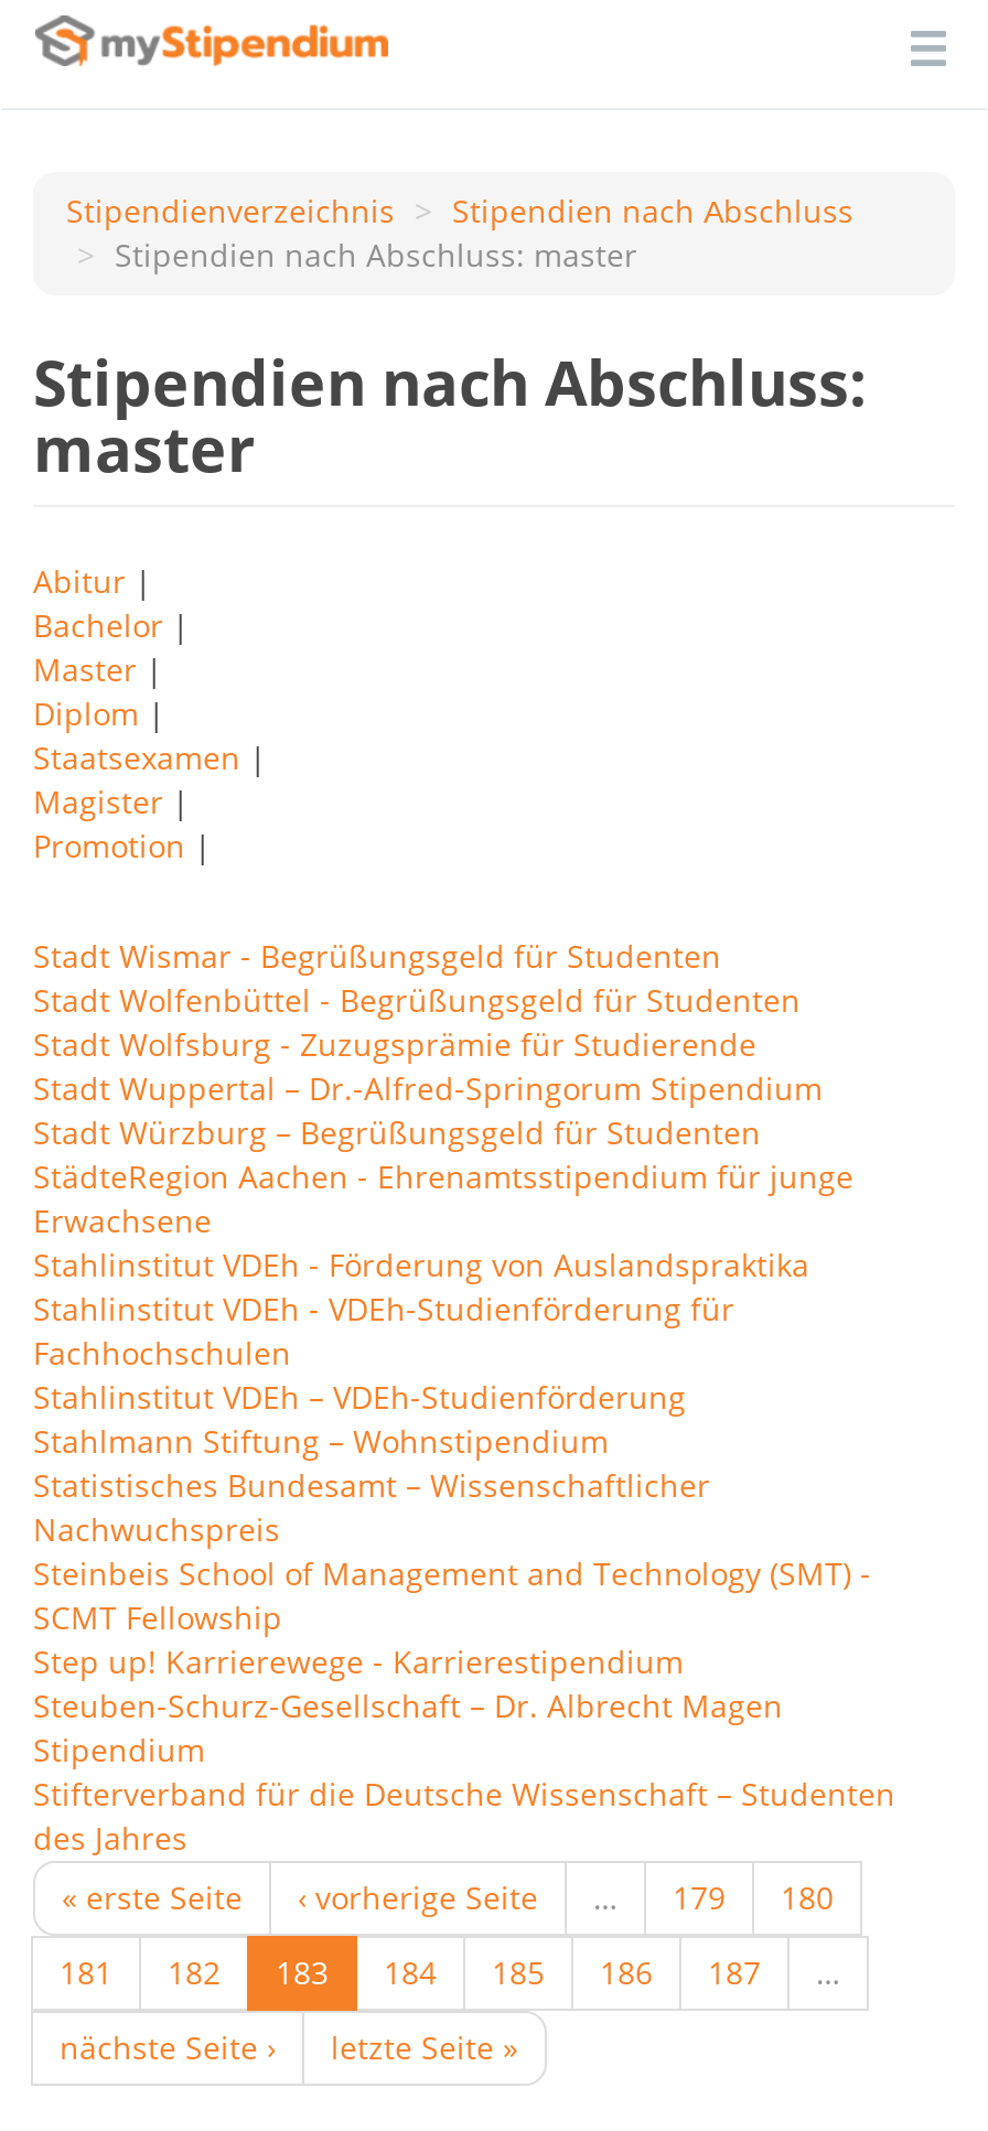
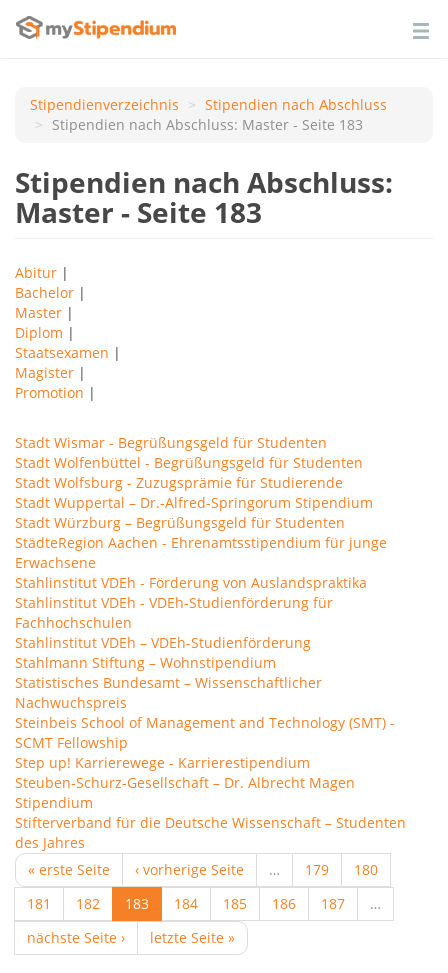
- Stipendien nach Abschluss: master
+ Stipendien nach Abschluss: Master - Seite 183

- master
+ Master - Seite 183
